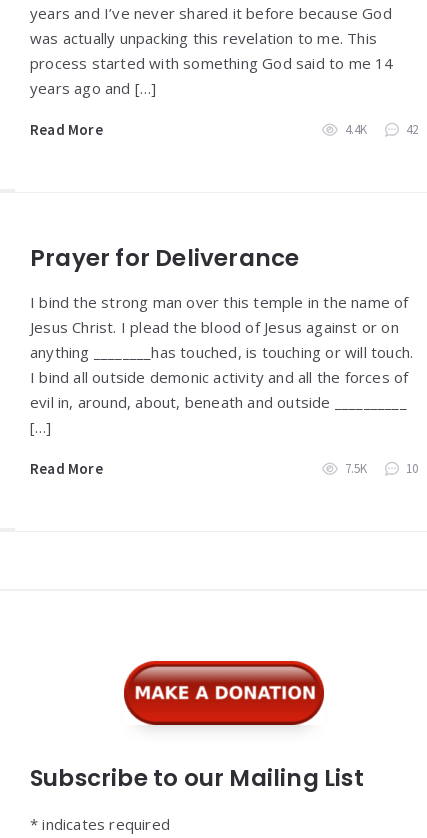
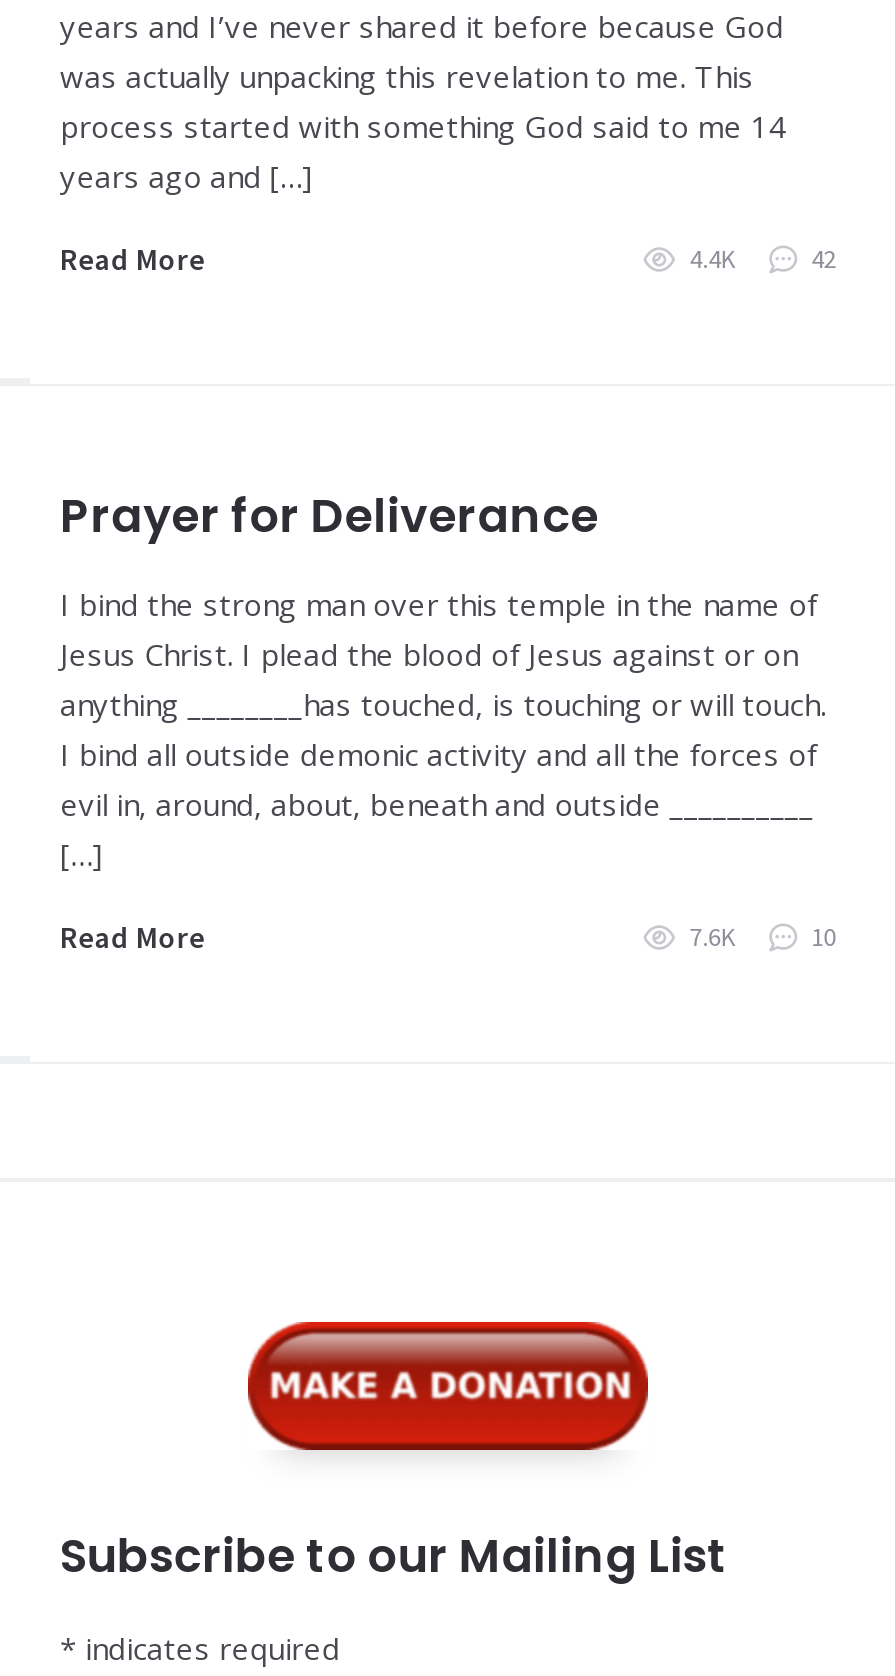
- 7.5K
+ 7.6K
